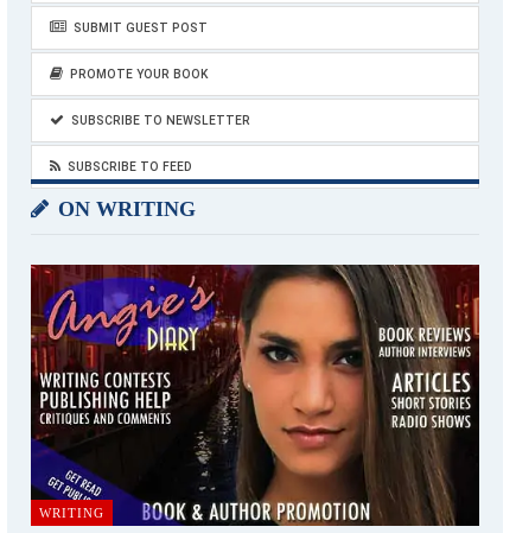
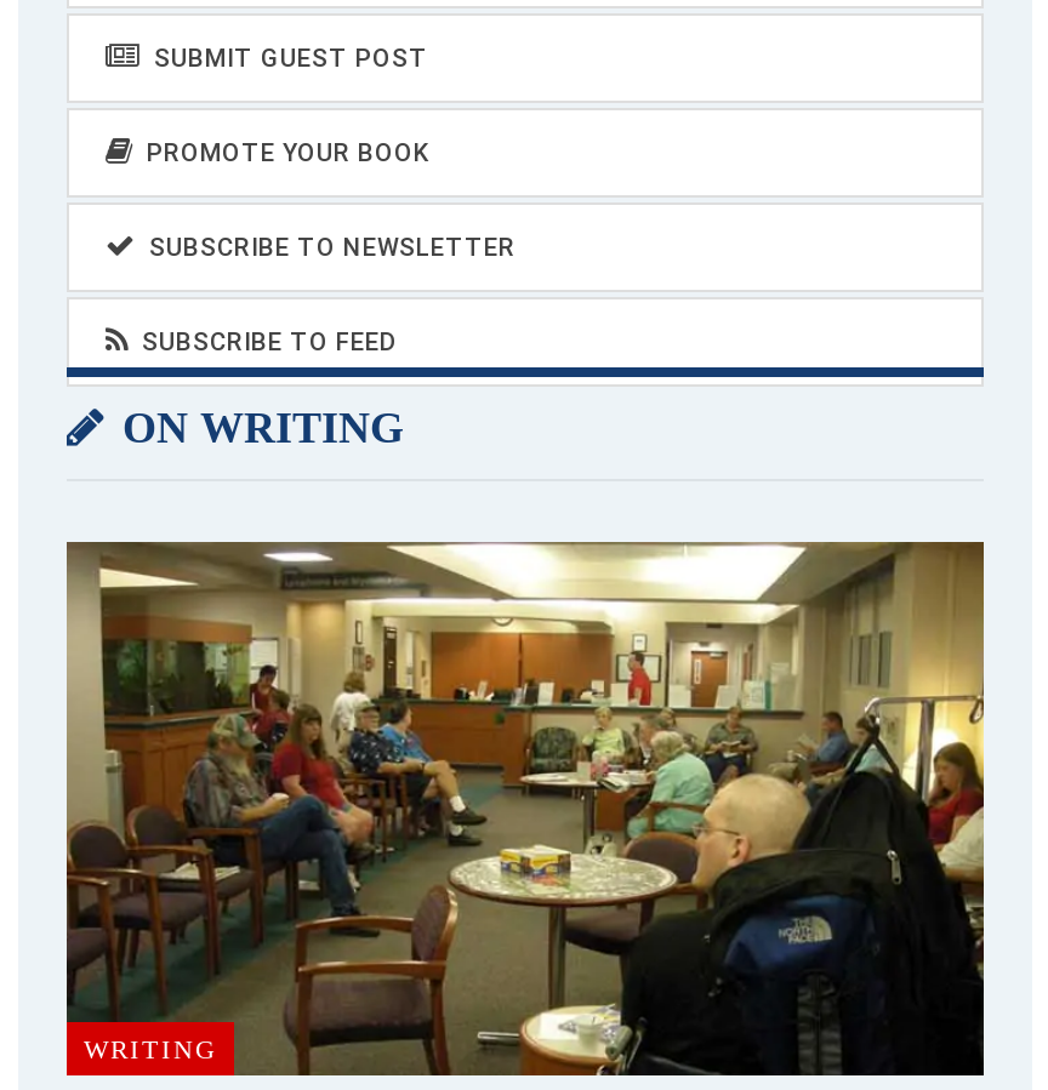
- [image]
+ [image]
